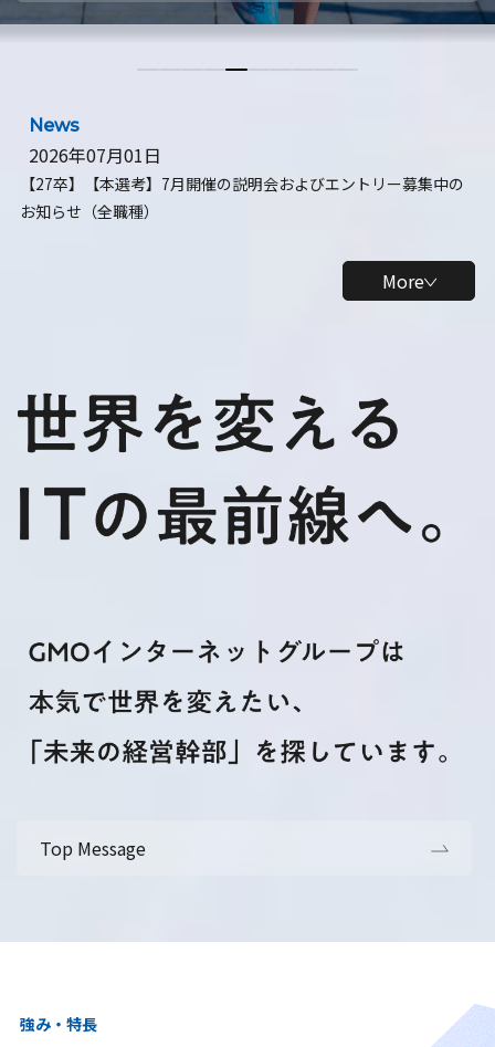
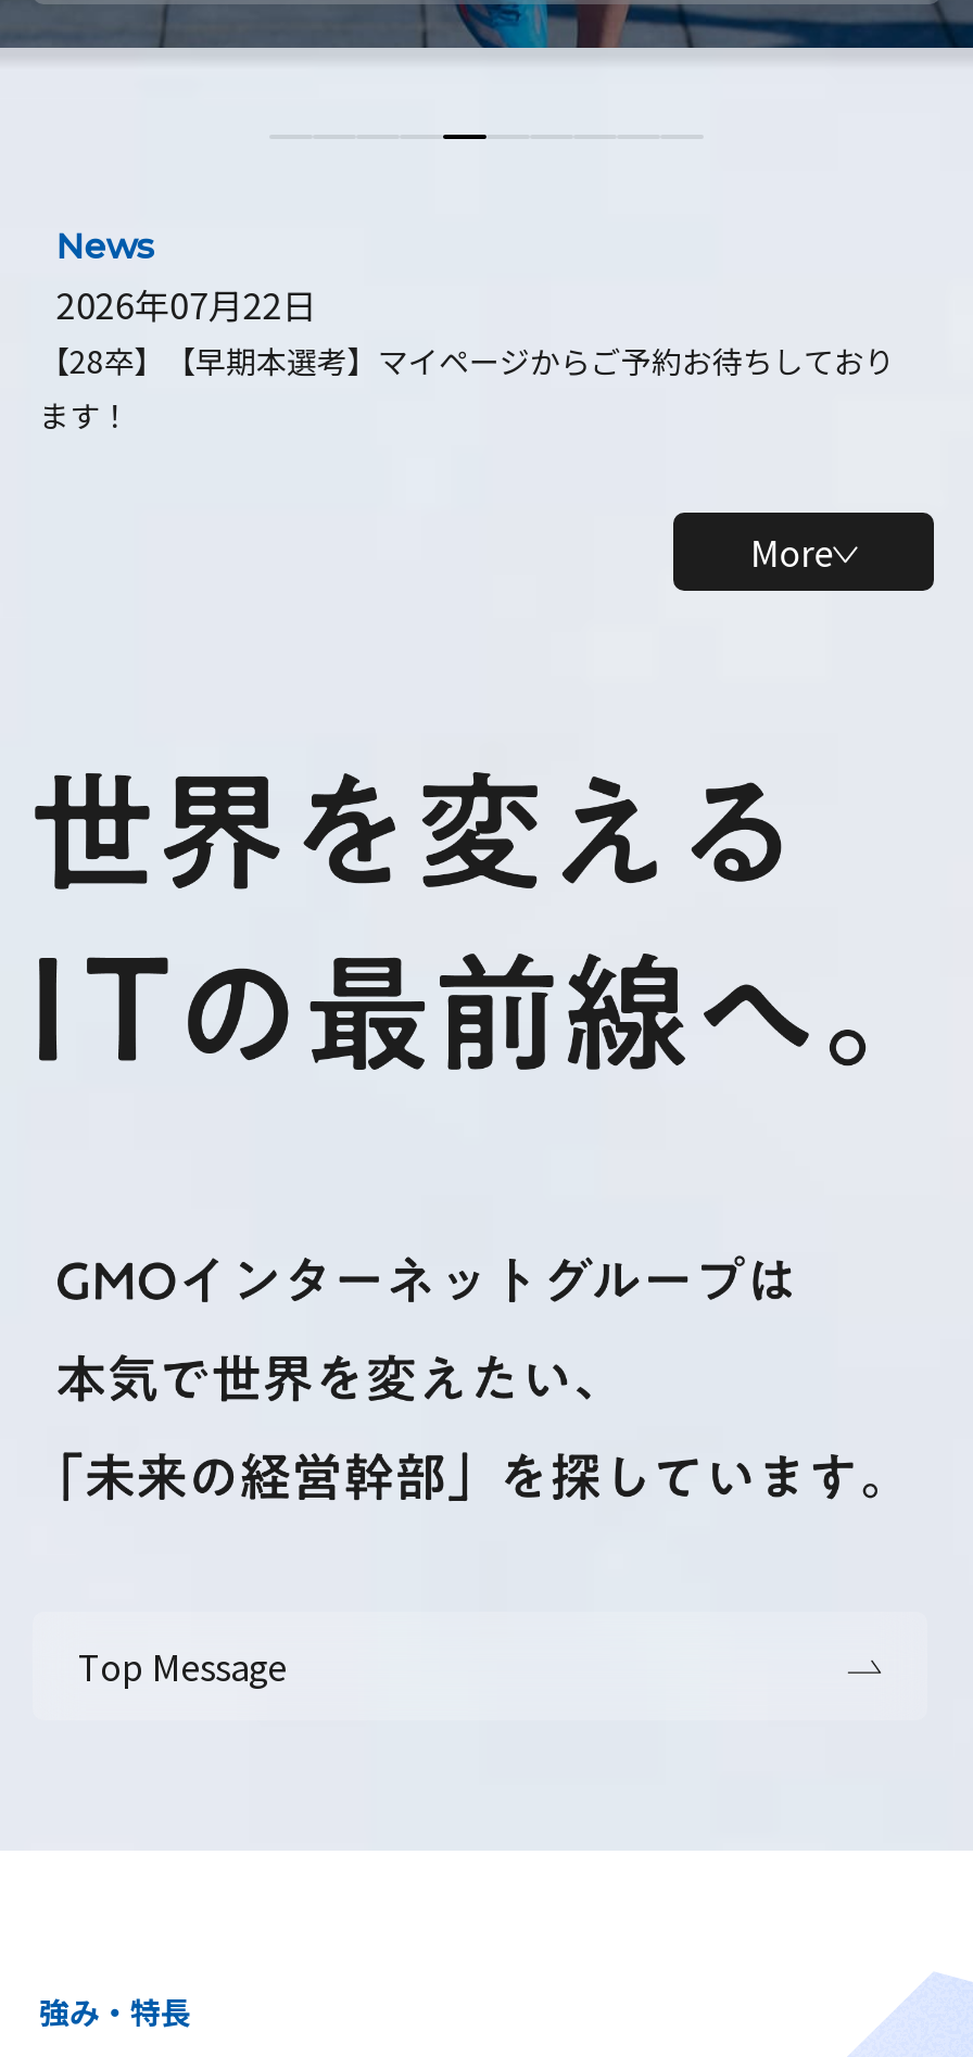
- 2026年07月01日
- 【27卒】【本選考】7月開催の説明会およびエントリー募集中の
- お知らせ（全職種）
+ 2026年07月22日
+ 【28卒】【早期本選考】マイページからご予約お待ちしており
+ ます！
